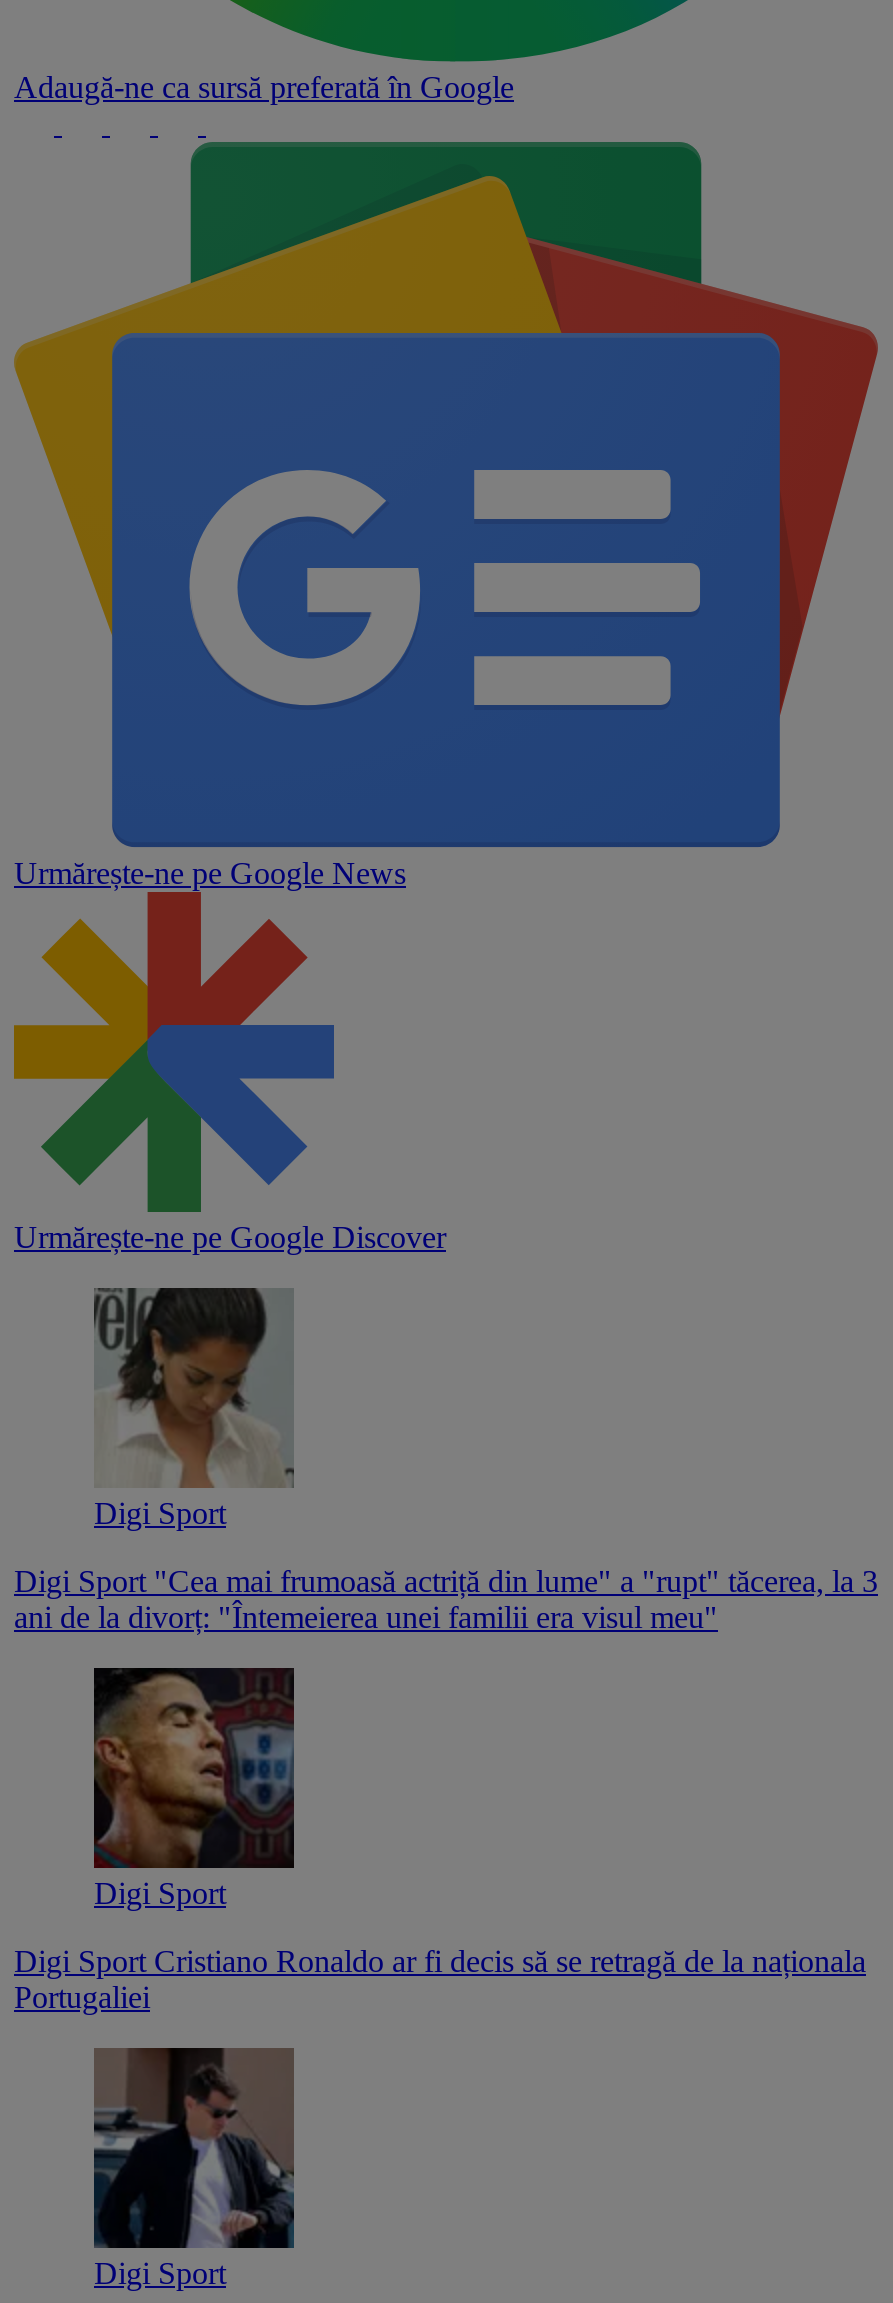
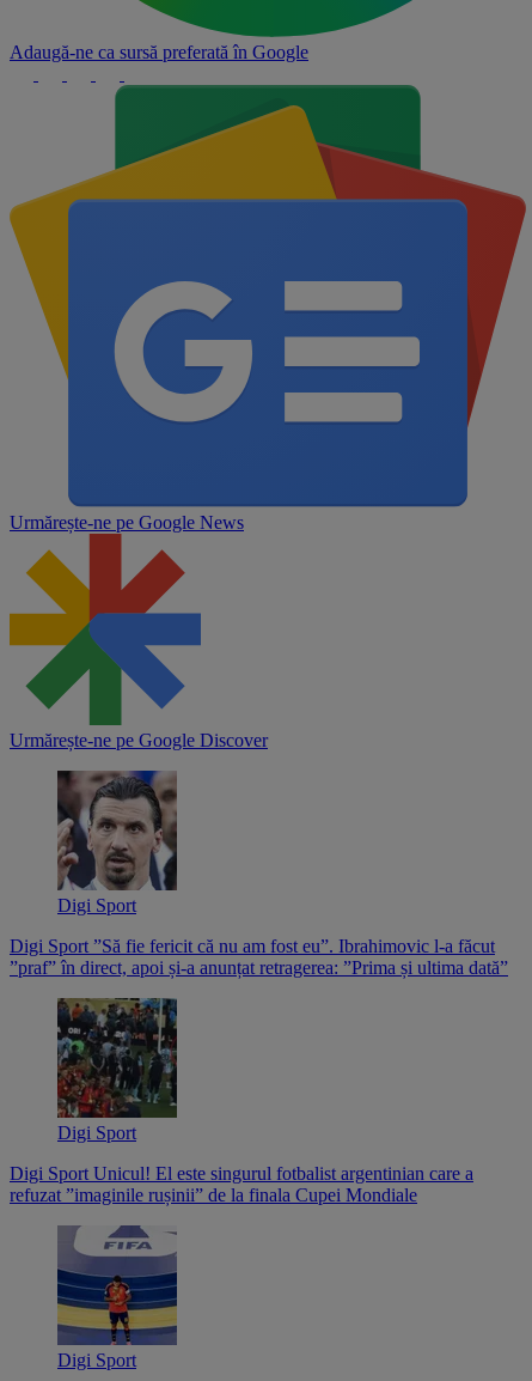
- [image]
- Digi Sport "Cea mai frumoasă actriță din lume" a "rupt" tăcerea, la 3
- ani de la divorț: "Întemeierea unei familii era visul meu"
+ [image]
+ Digi Sport”Să fie fericit că nu am fost eu”. Ibrahimovic l-a făcut
+ ”praf” în direct, apoi și-a anunțat retragerea: ”Prima și ultima dată”

- [image]
- Digi Sport Cristiano Ronaldo ar fi decis să se retragă de la naționala
- Portugaliei
+ [image]
+ Digi Sport Unicul! El este singurul fotbalist argentinian care a
+ refuzat ”imaginile rușinii” de la finala Cupei Mondiale

- [image]
+ [image]
